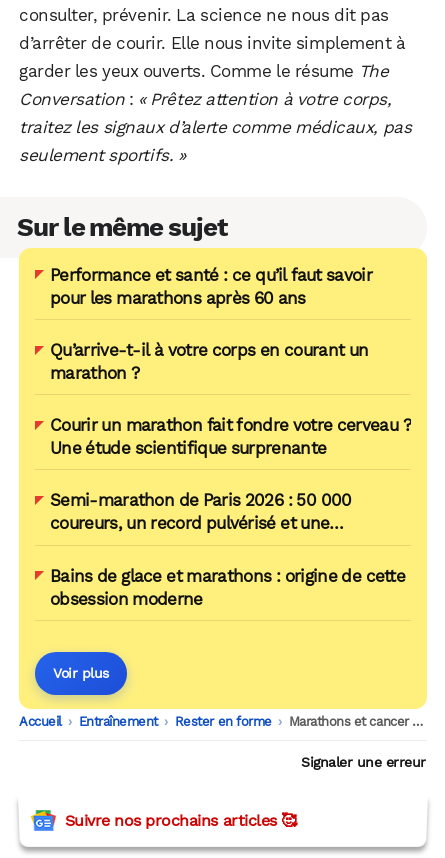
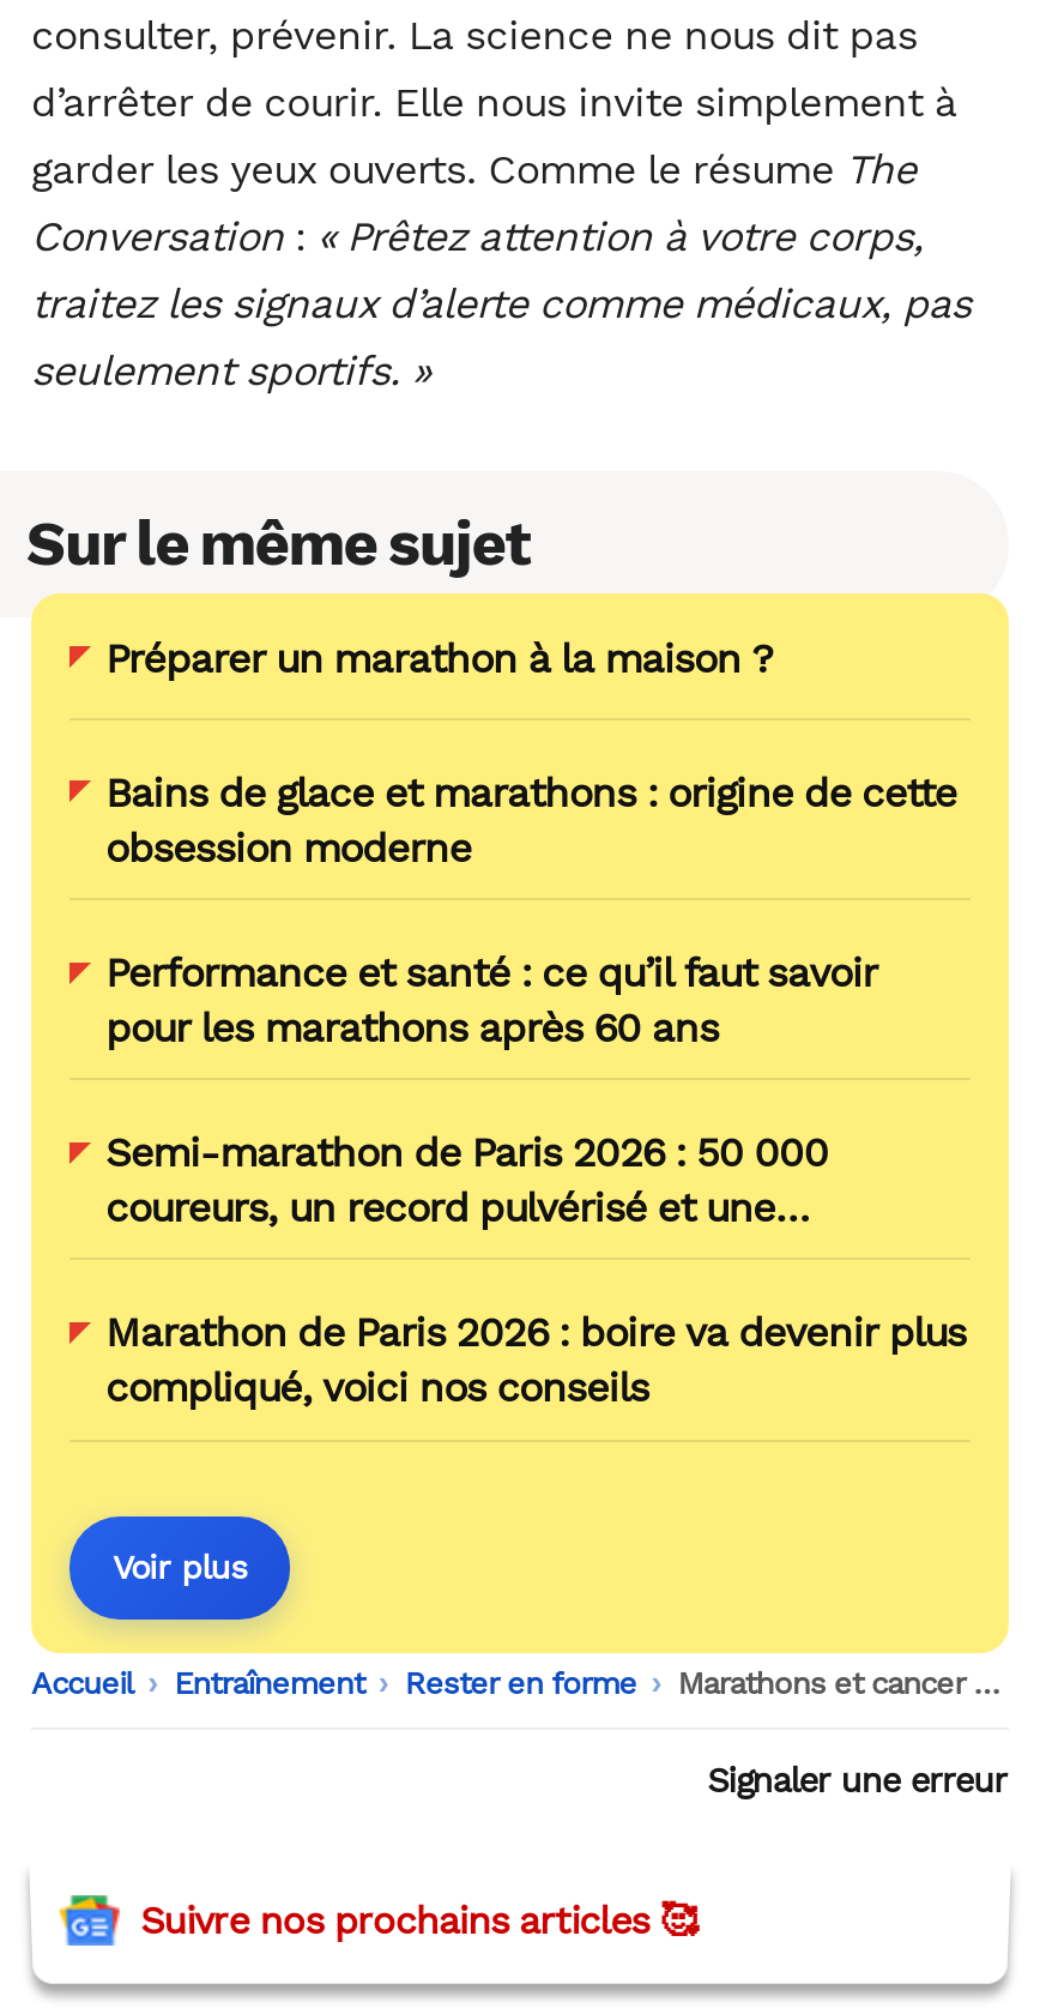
+ Préparer un marathon à la maison ?

moved down: Performance et santé : ce qu’il faut savoir | pour les marathons après 60 ans

- Qu’arrive‑t‑il à votre corps en courant un
- marathon ?
- Courir un marathon fait fondre votre cerveau ?
- Une étude scientifique surprenante

+ Marathon de Paris 2026 : boire va devenir plus
+ compliqué, voici nos conseils

moved up: Bains de glace et marathons : origine de cette | obsession moderne
